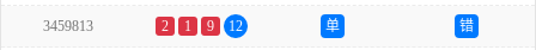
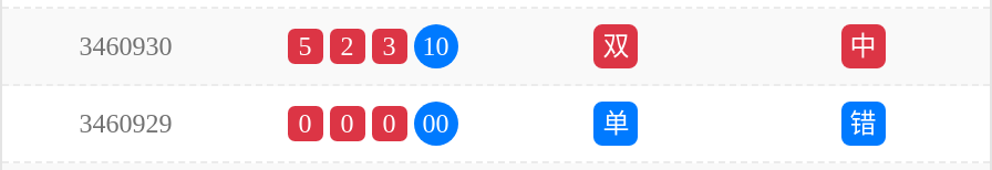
- 3459813
+ 3460930
+ 5

- 1
- 9
- 12
+ 3
+ 10
+ 双
+ 中
+ 3460929
+ 0
+ 0
+ 0
+ 00
